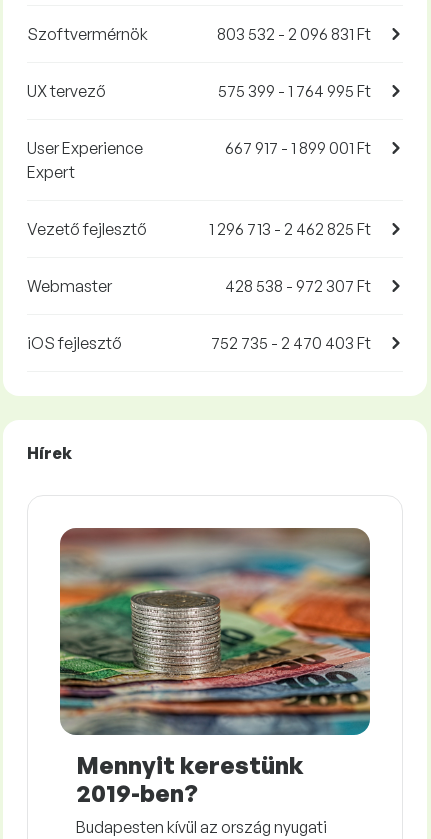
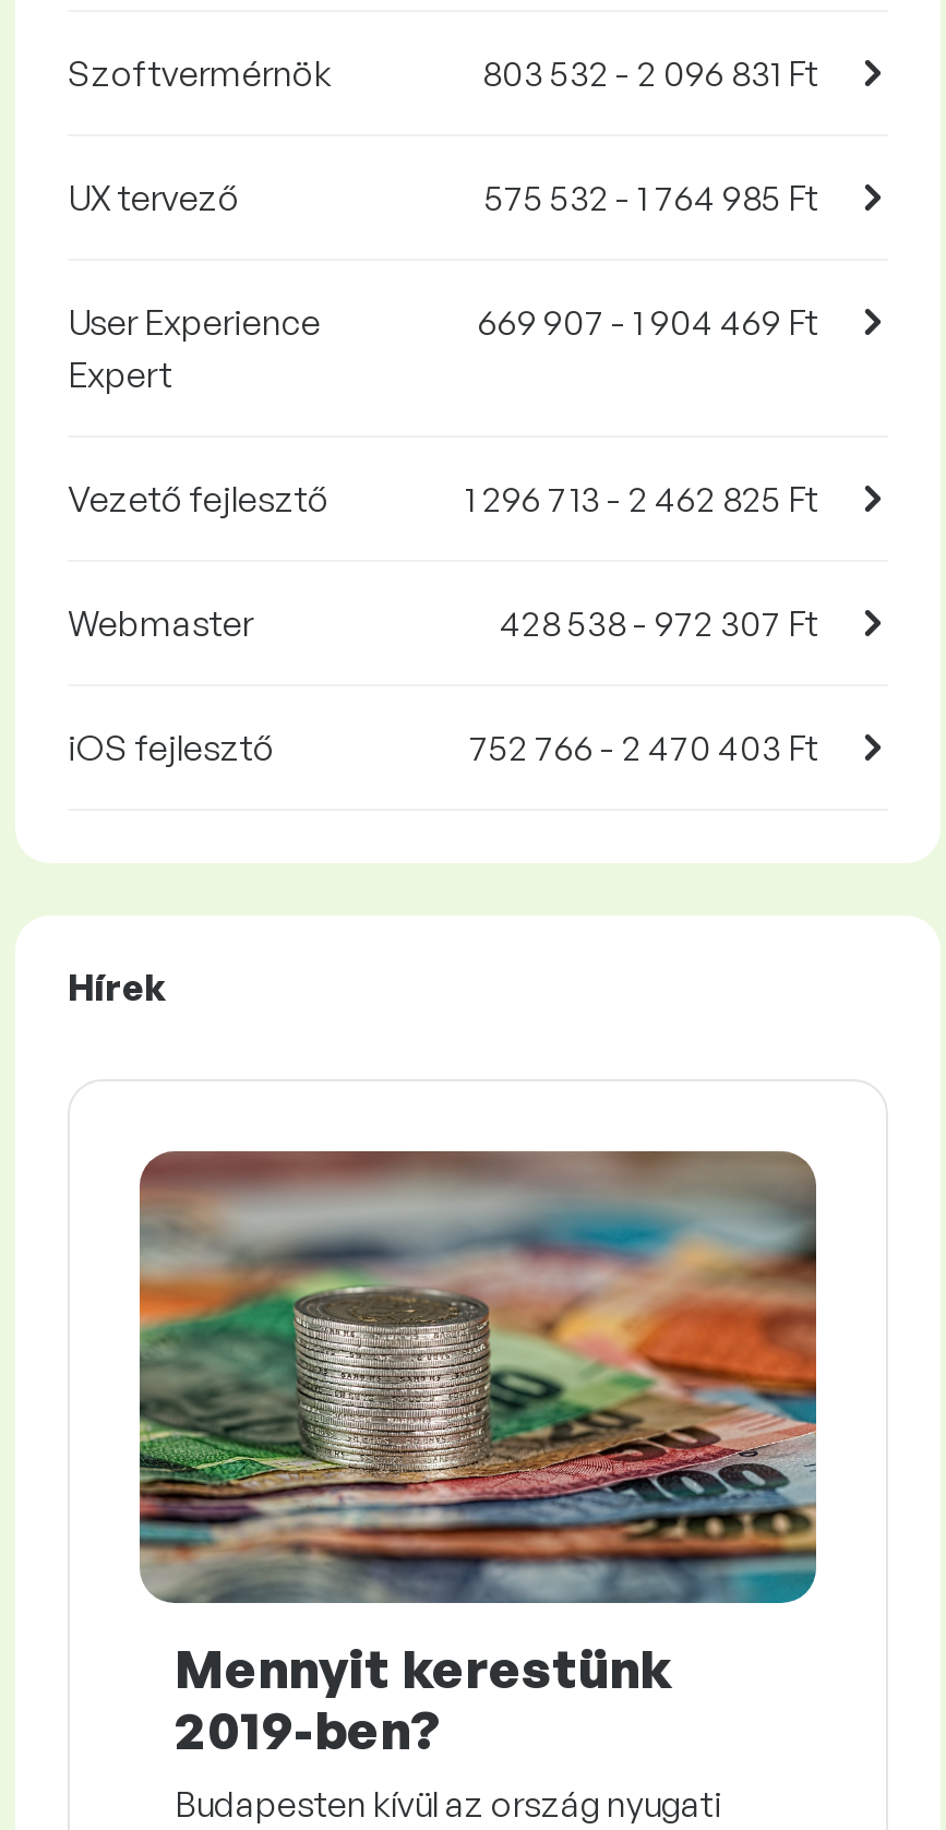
- 575 399 - 1 764 995 Ft
+ 575 532 - 1 764 985 Ft

- 667 917 - 1 899 001 Ft
+ 669 907 - 1 904 469 Ft

- 752 735 - 2 470 403 Ft
+ 752 766 - 2 470 403 Ft
